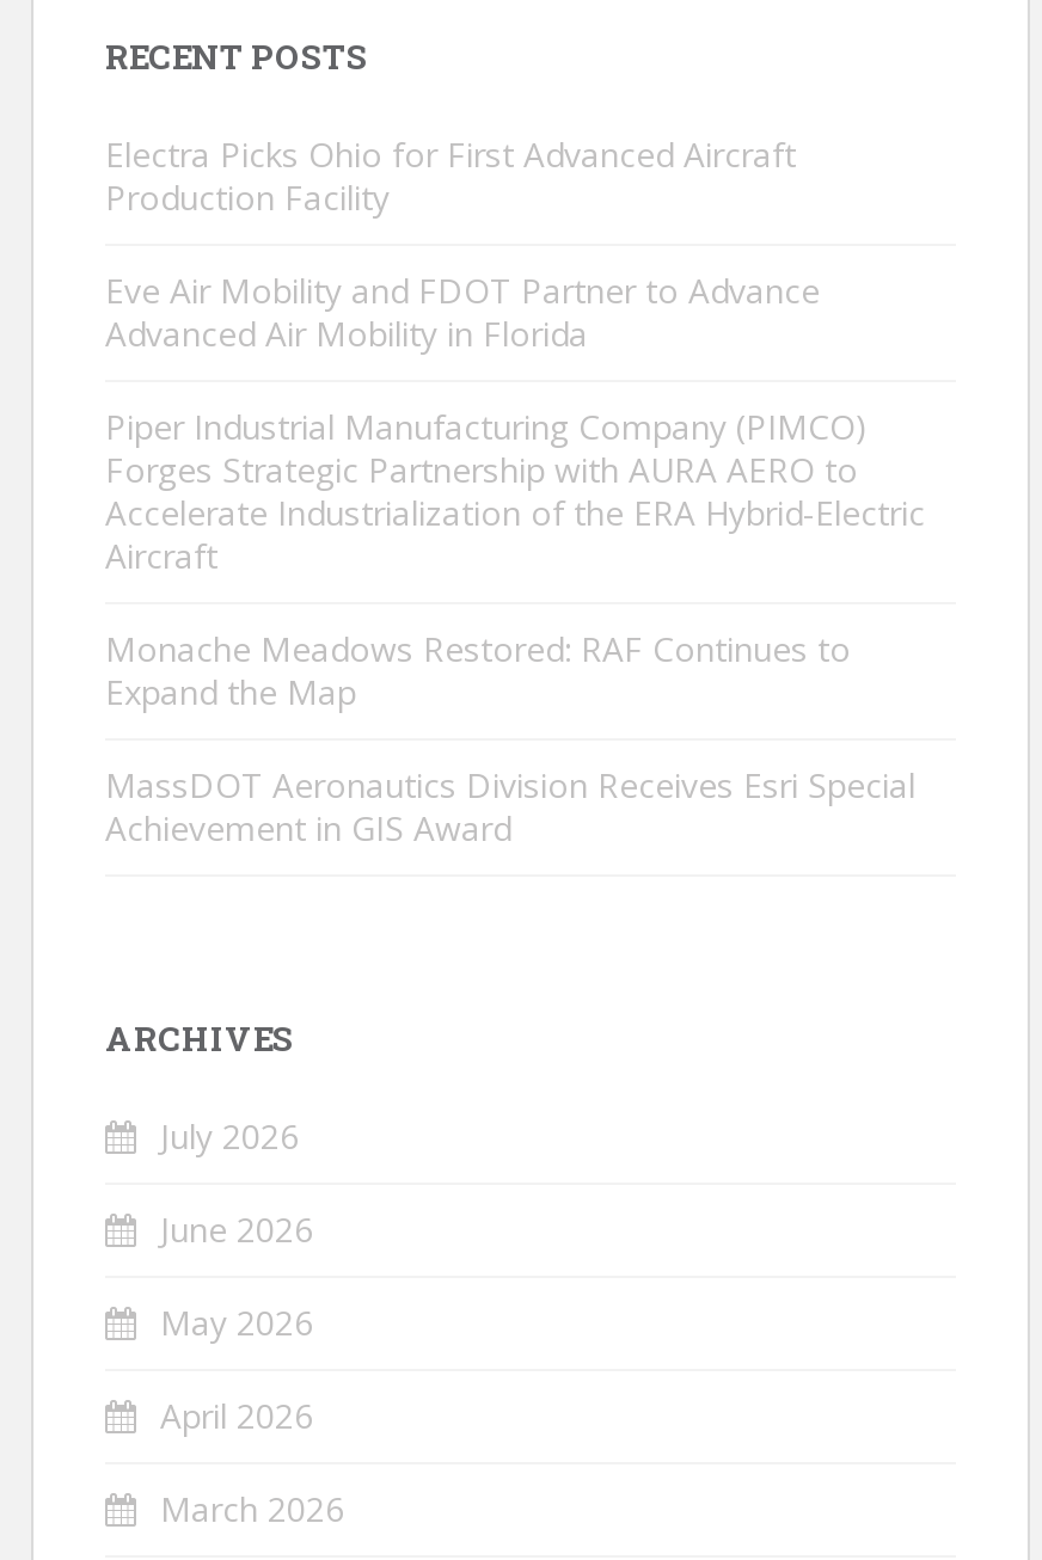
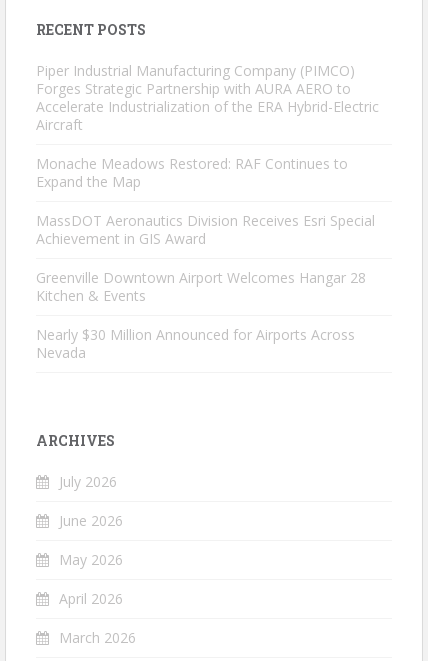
- Electra Picks Ohio for First Advanced Aircraft
- Production Facility
- Eve Air Mobility and FDOT Partner to Advance
- Advanced Air Mobility in Florida

moved up: Piper Industrial Manufacturing Company (PIMCO) | Forges Strategic Partnership with AURA AERO to | Accelerate Industrialization of the ERA Hybrid-Electric | Aircraft | Monache Meadows Restored: RAF Continues to | Expand the Map | MassDOT Aeronautics Division Receives Esri Special | Achievement in GIS Award

+ Greenville Downtown Airport Welcomes Hangar 28
+ Kitchen & Events
+ Nearly $30 Million Announced for Airports Across
+ Nevada
